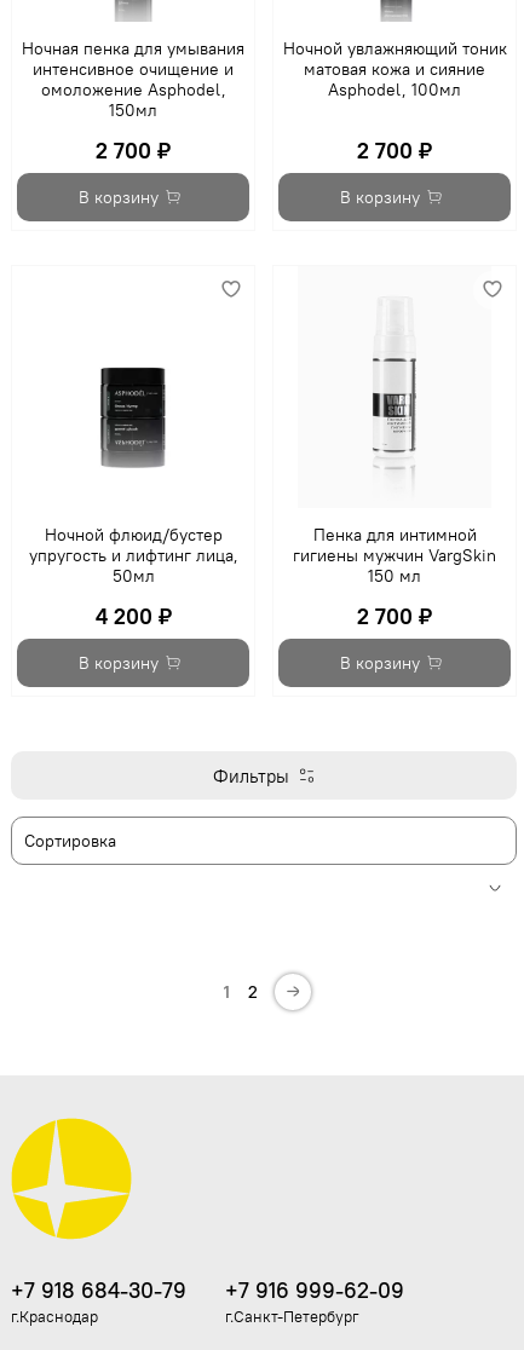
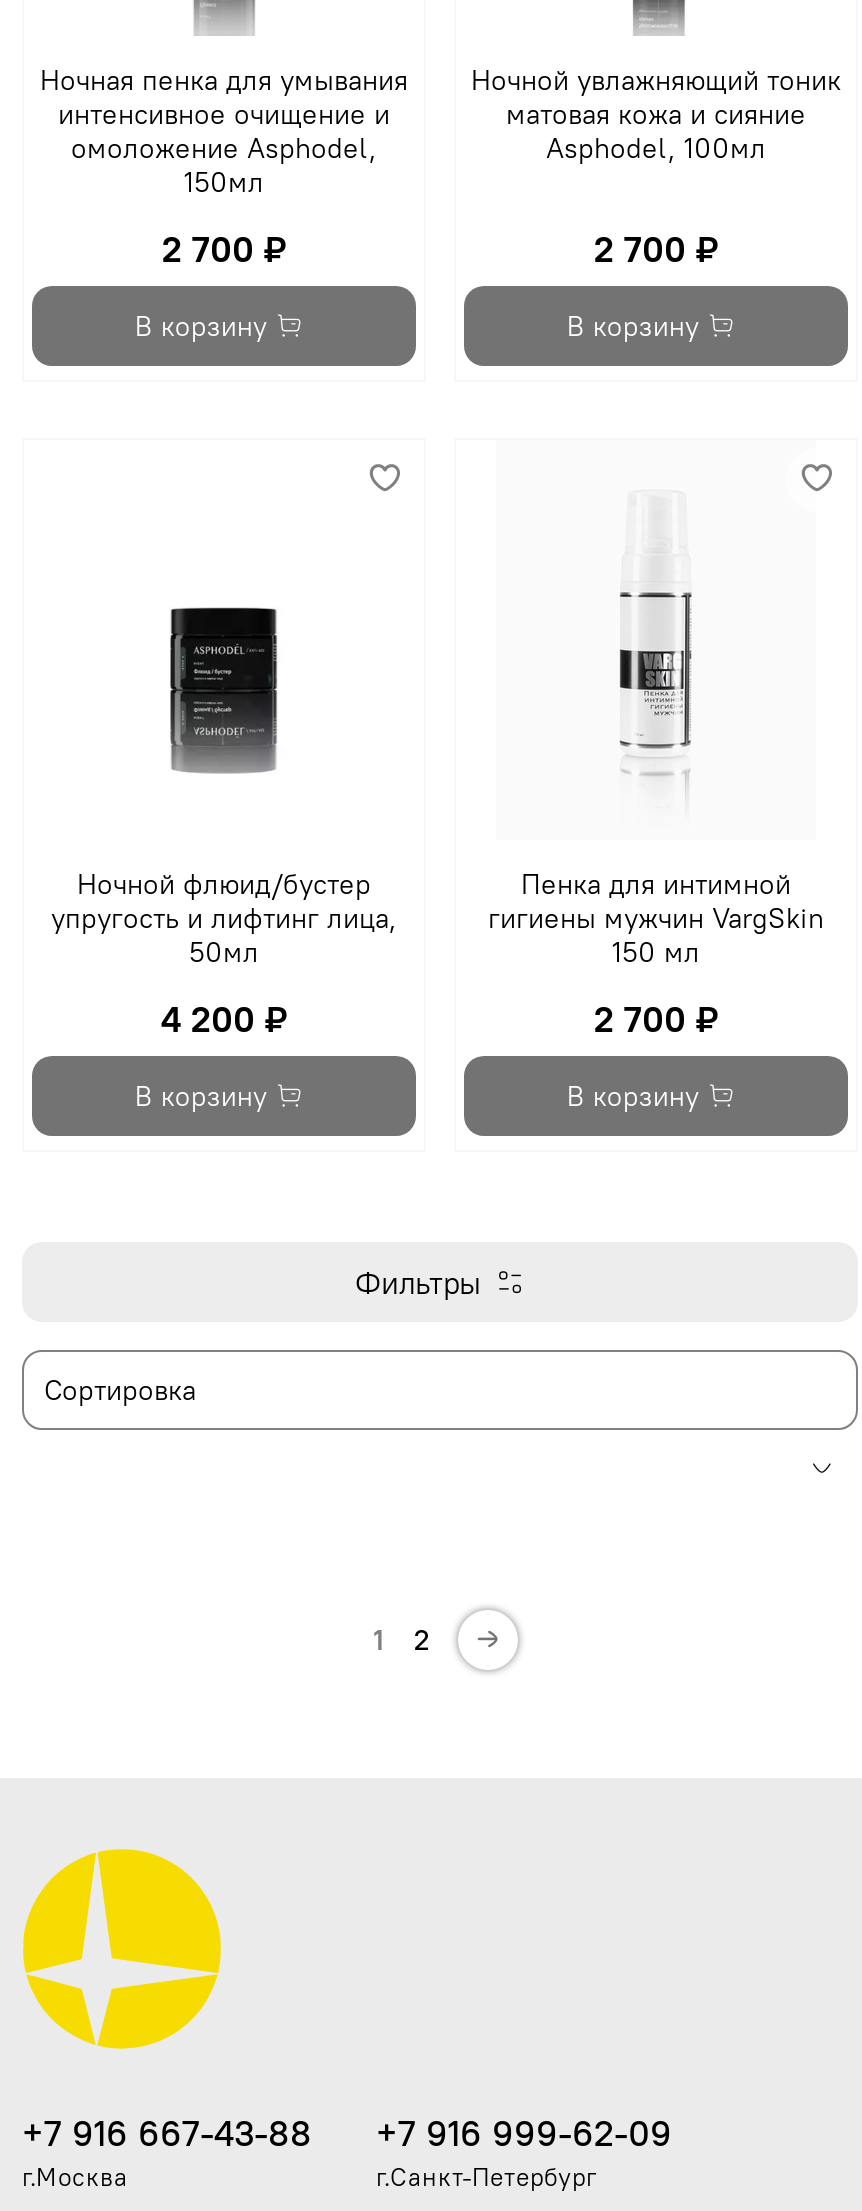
- +7 918 684-30-79
- г.Краснодар
+ +7 916 667-43-88
+ г.Москва
